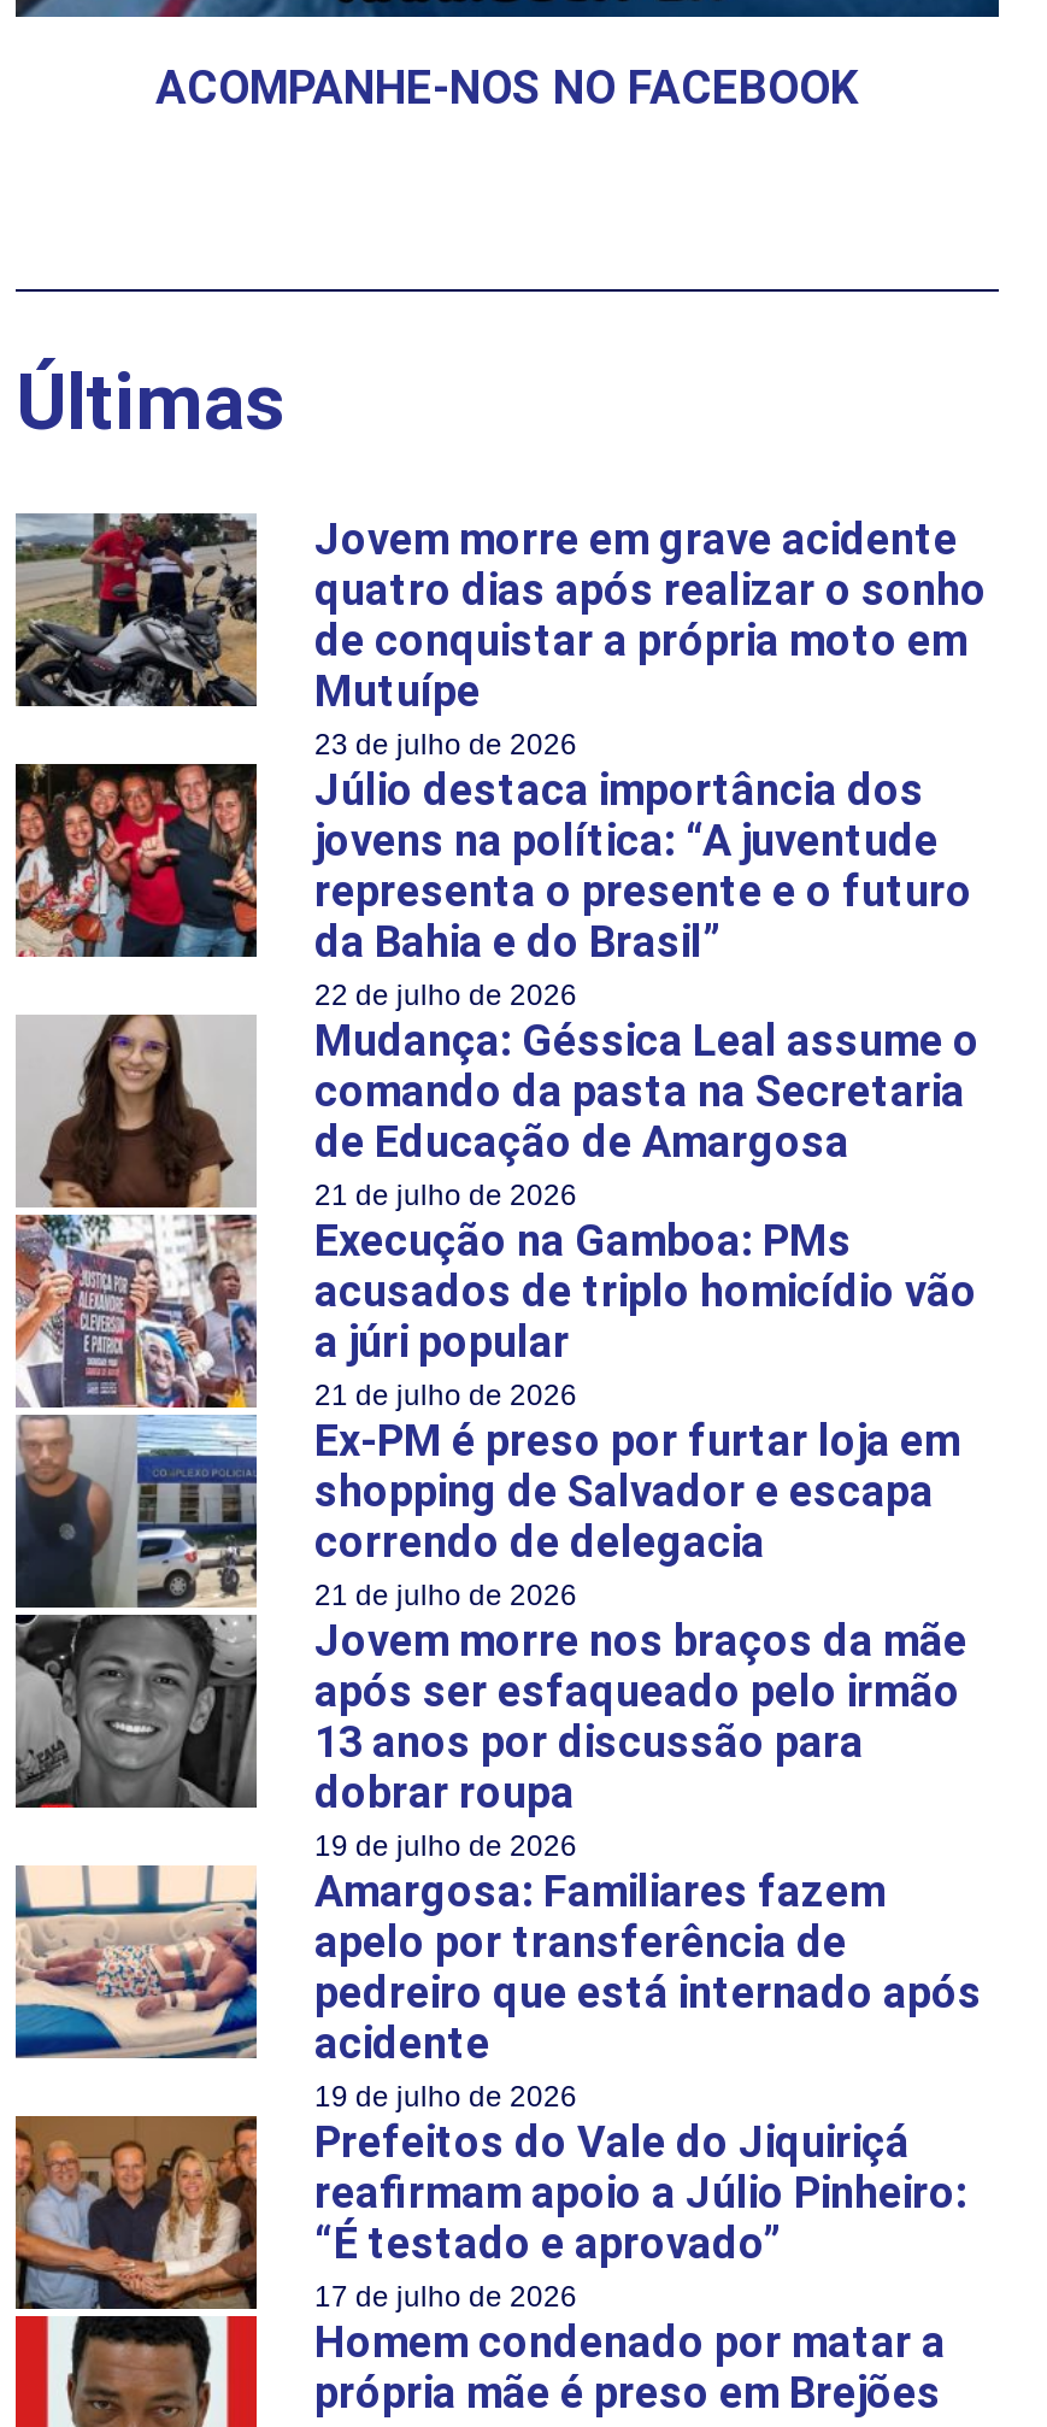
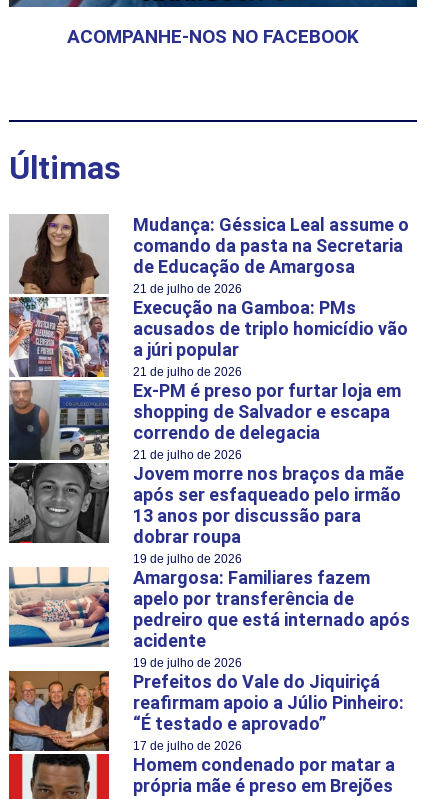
- [image]
- Jovem morre em grave acidente
- quatro dias após realizar o sonho
- de conquistar a própria moto em
- Mutuípe
- 23 de julho de 2026
- Júlio destaca importância dos
- jovens na política: “A juventude
- representa o presente e o futuro
- da Bahia e do Brasil”
- 22 de julho de 2026

- [image]
